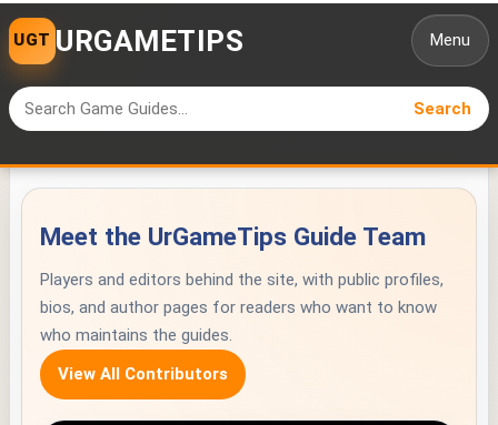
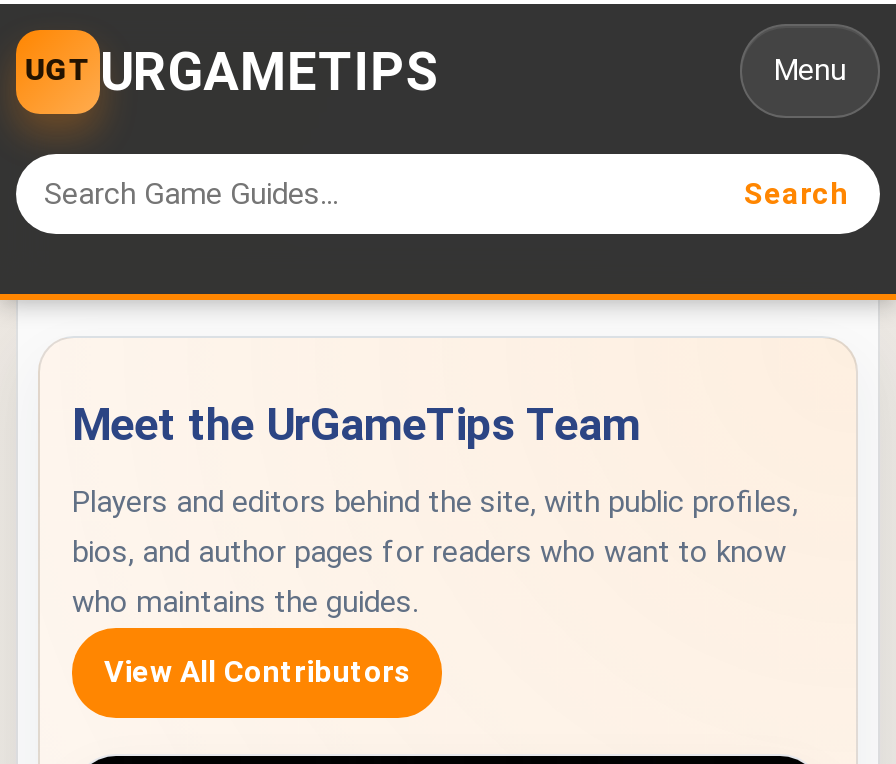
- Meet the UrGameTips Guide Team
+ Meet the UrGameTips Team
